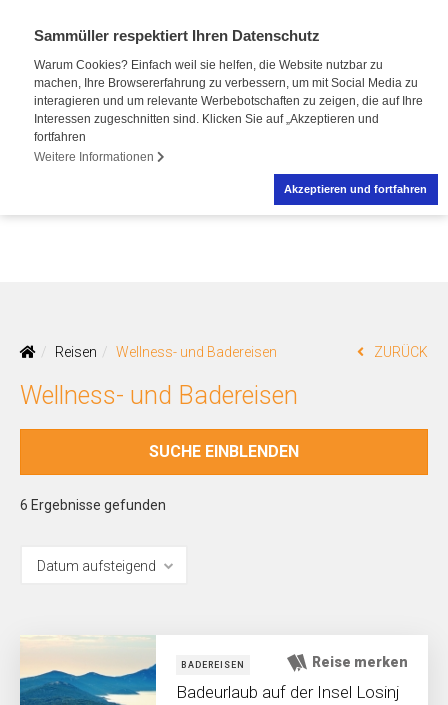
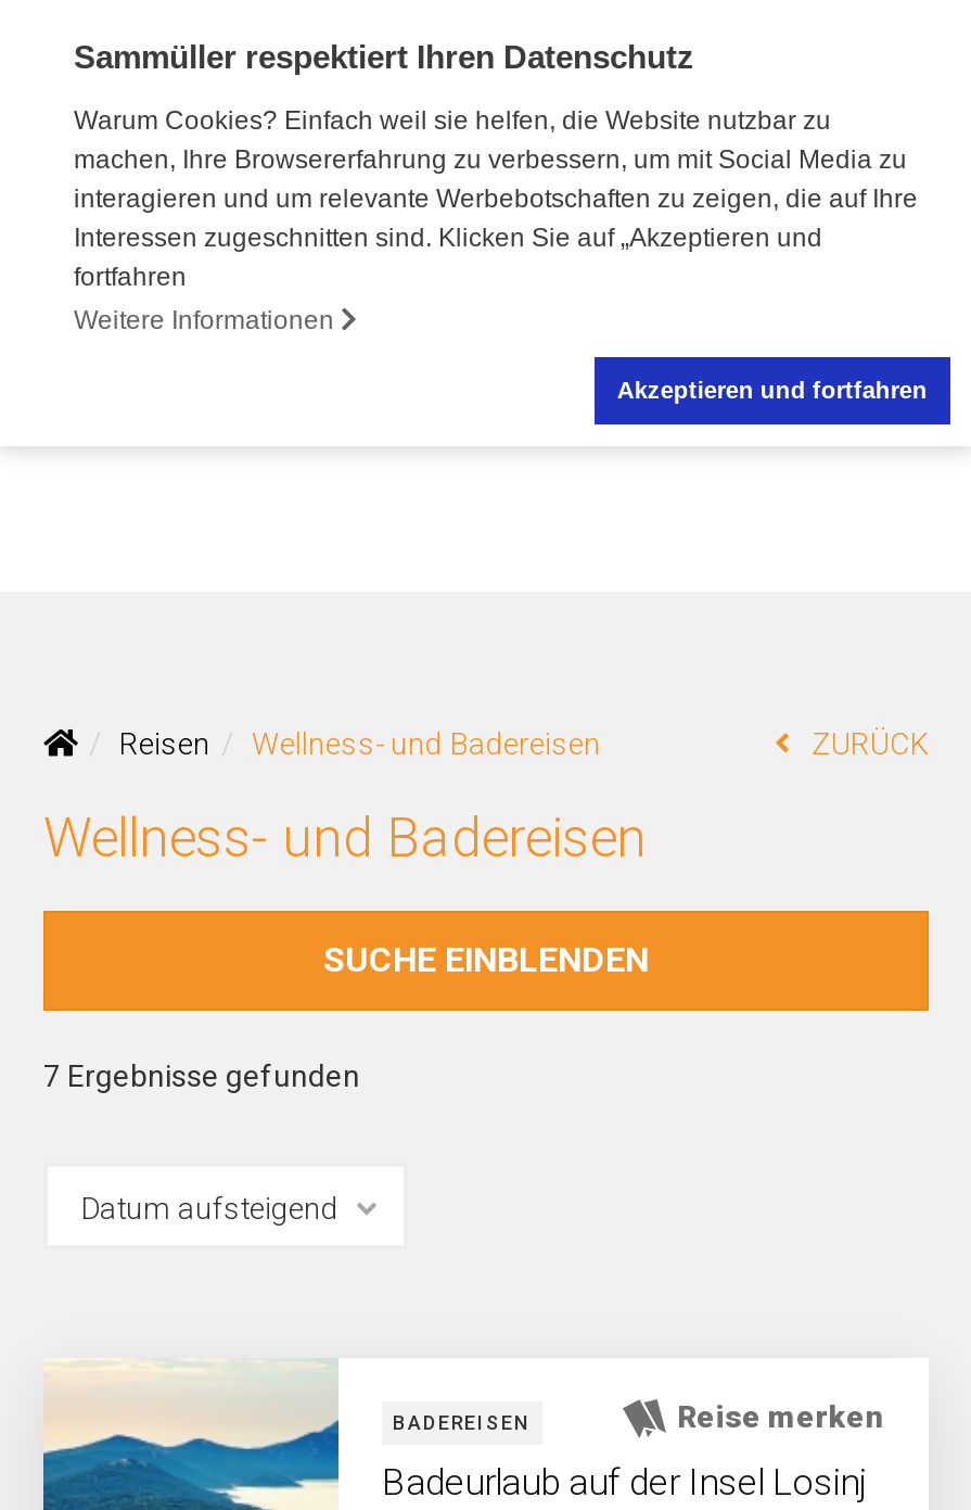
- 6 Ergebnisse gefunden
+ 7 Ergebnisse gefunden
